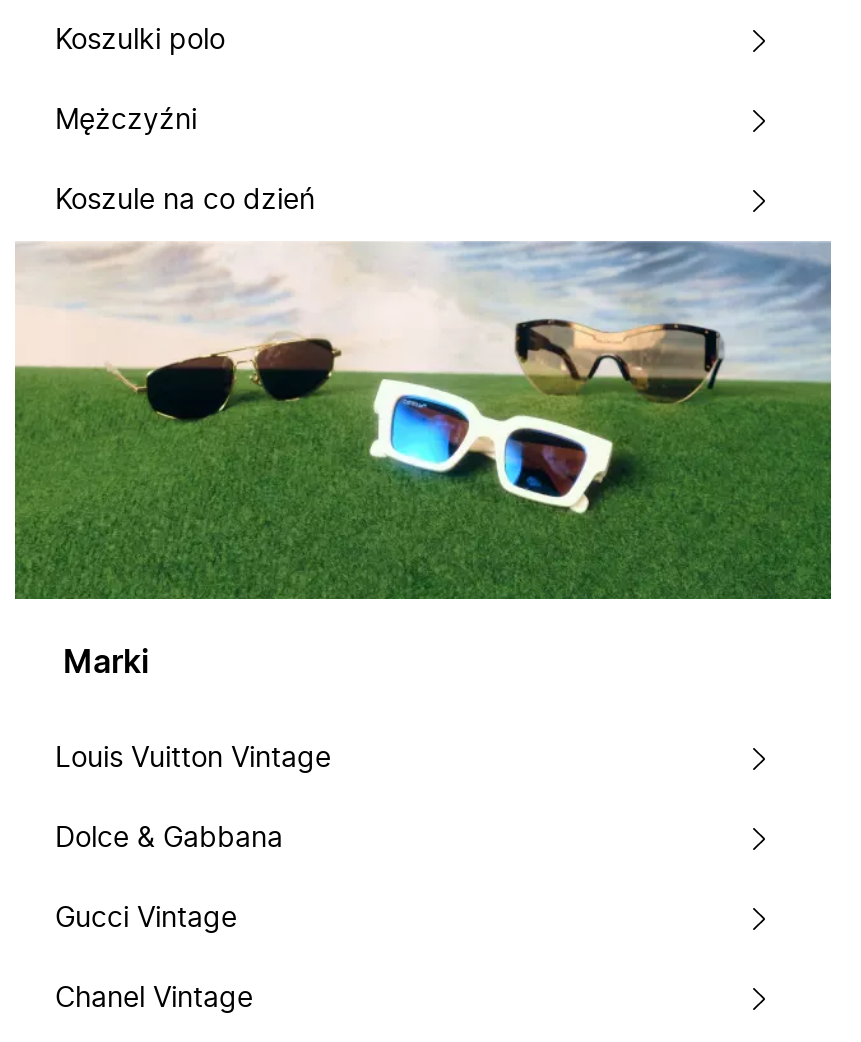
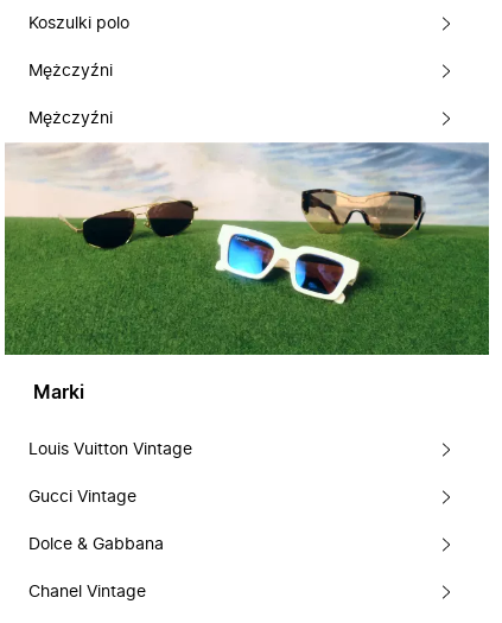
- Koszule na co dzień
+ Mężczyźni

moved down: Dolce & Gabbana

moved up: Gucci Vintage
